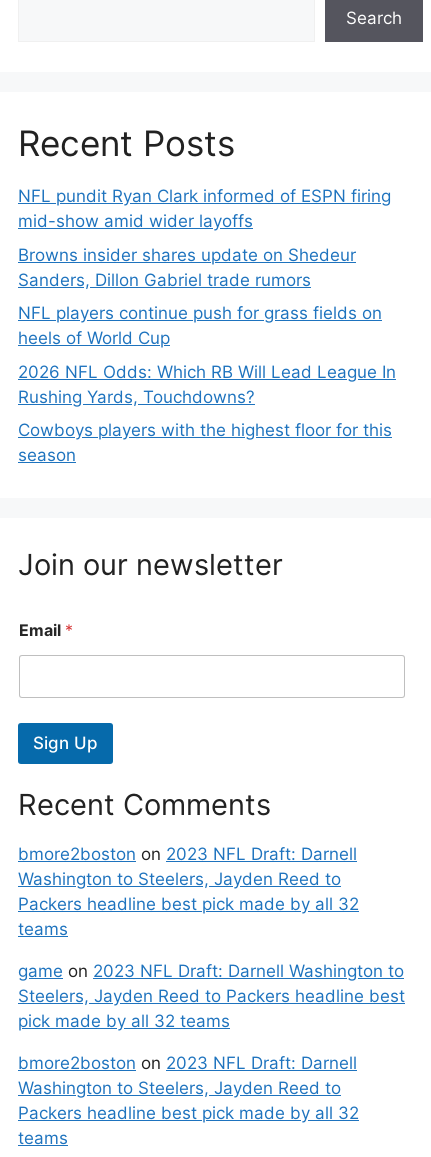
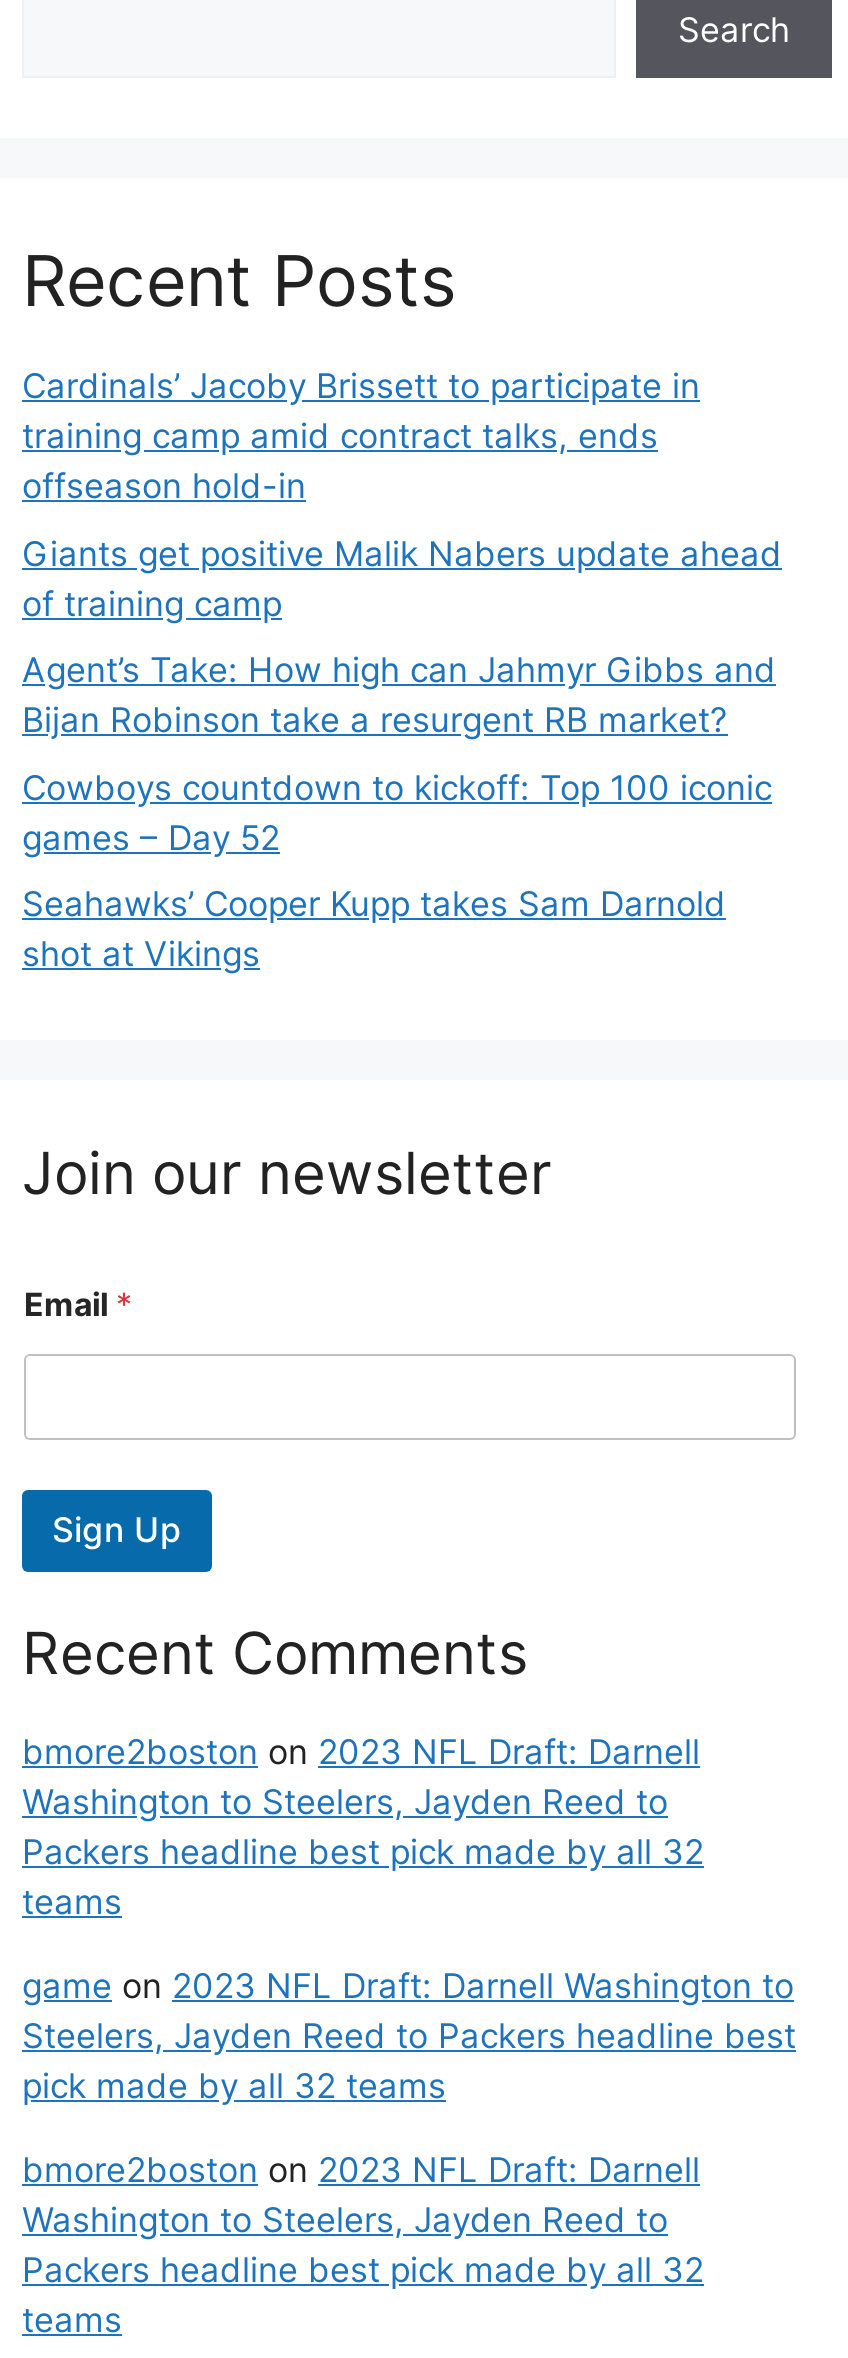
- NFL pundit Ryan Clark informed of ESPN firing
- mid-show amid wider layoffs
+ Cardinals’ Jacoby Brissett to participate in
+ training camp amid contract talks, ends
+ offseason hold-in

- Browns insider shares update on Shedeur
- Sanders, Dillon Gabriel trade rumors
+ Giants get positive Malik Nabers update ahead
+ of training camp

- NFL players continue push for grass fields on
- heels of World Cup
+ Agent’s Take: How high can Jahmyr Gibbs and
+ Bijan Robinson take a resurgent RB market?

- 2026 NFL Odds: Which RB Will Lead League In
- Rushing Yards, Touchdowns?
+ Cowboys countdown to kickoff: Top 100 iconic
+ games – Day 52

- Cowboys players with the highest floor for this
- season
+ Seahawks’ Cooper Kupp takes Sam Darnold
+ shot at Vikings
